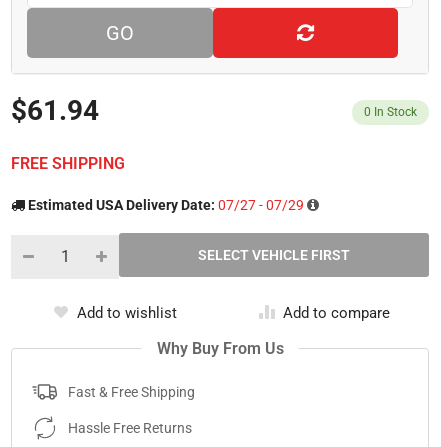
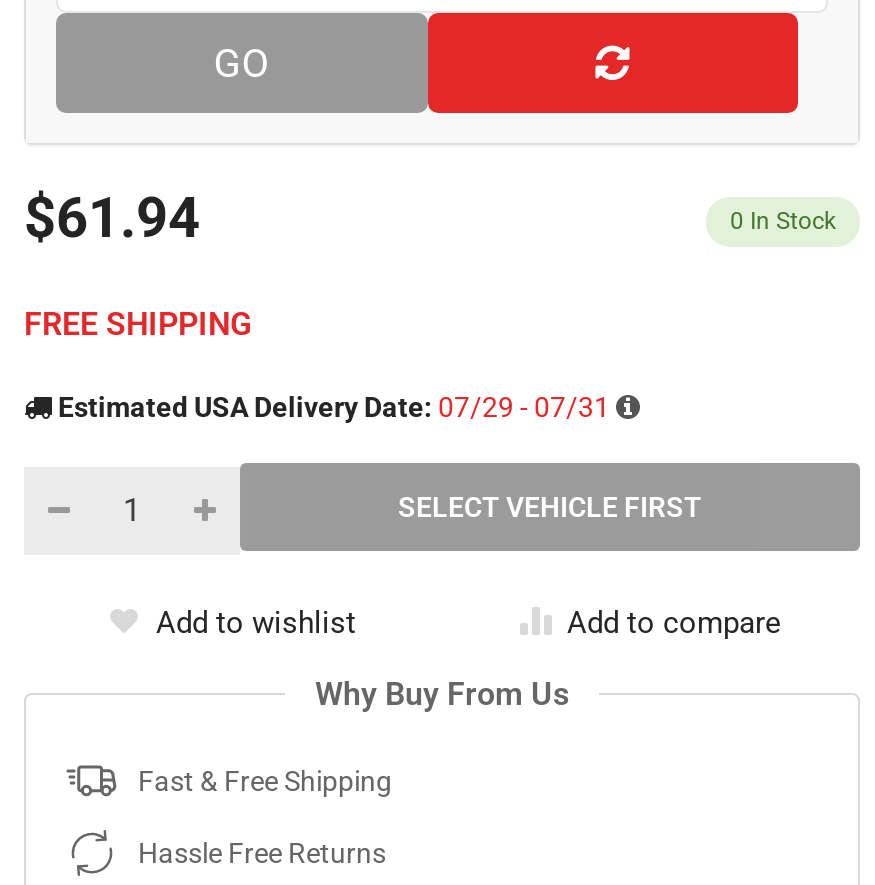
- Estimated USA Delivery Date: 07/27 - 07/29
+ Estimated USA Delivery Date: 07/29 - 07/31
